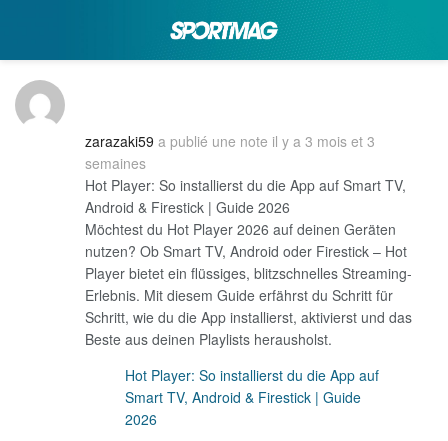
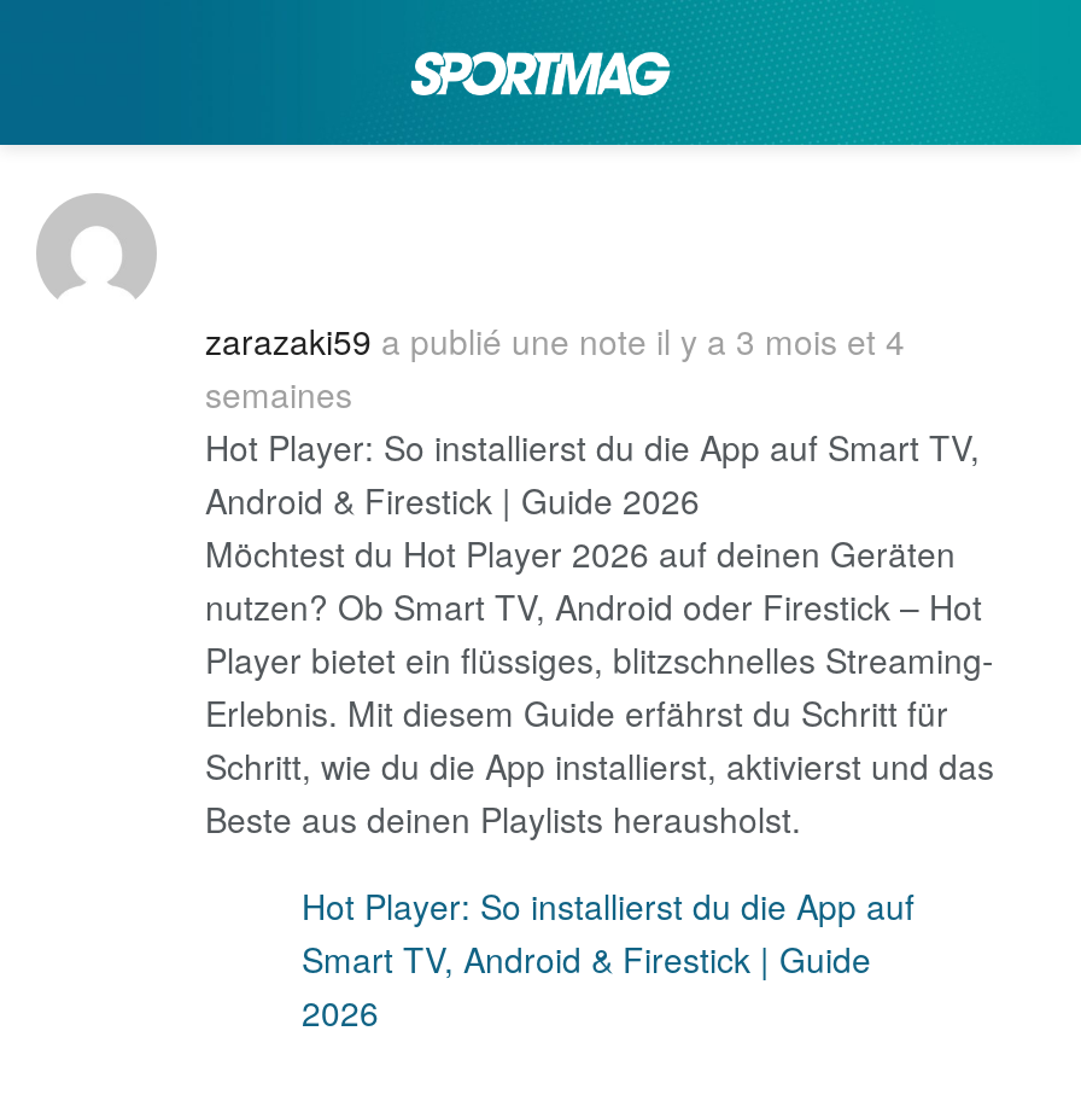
- zarazaki59 a publié une note il y a 3 mois et 3
+ zarazaki59 a publié une note il y a 3 mois et 4
